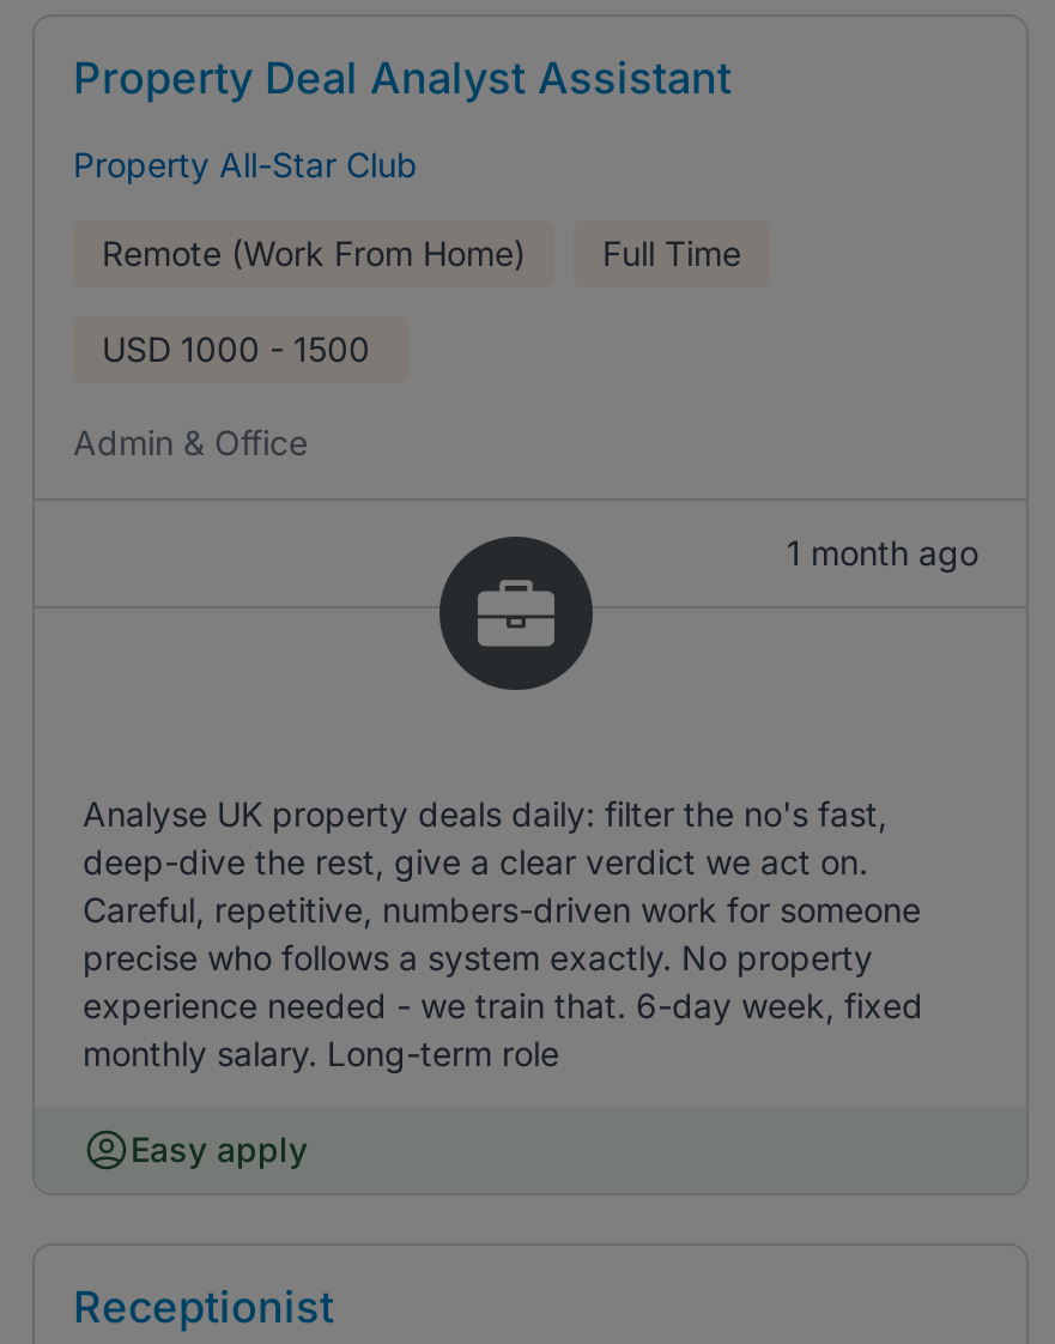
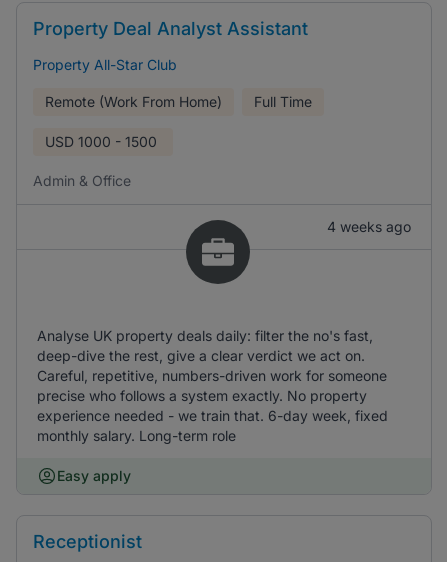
- 1 month ago
+ 4 weeks ago
